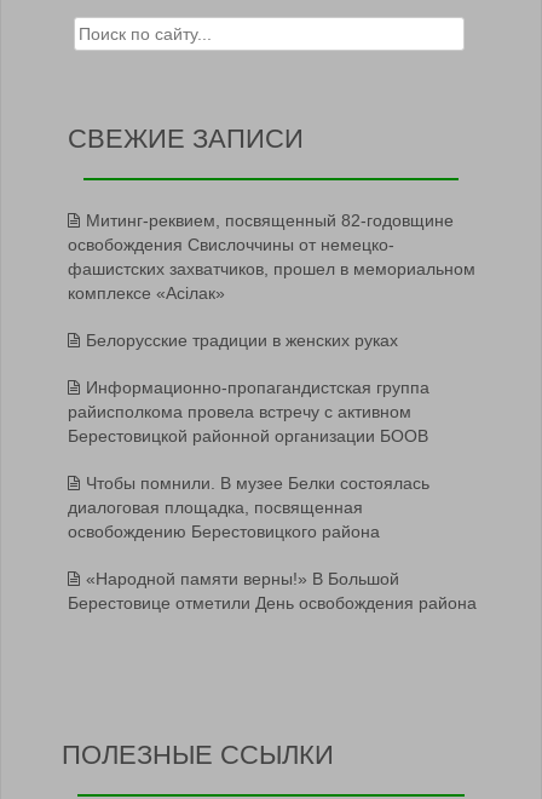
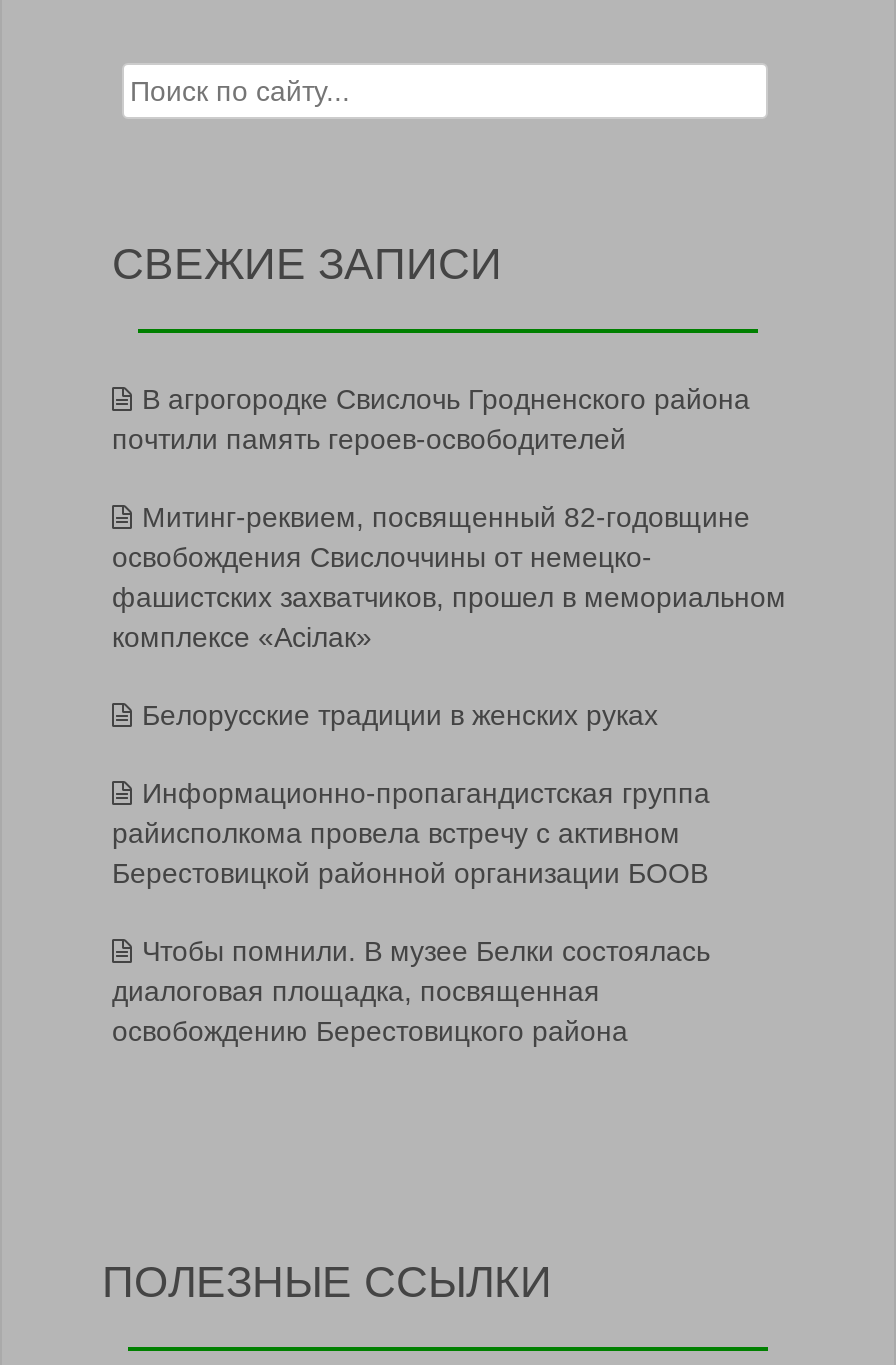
+ В агрогородке Свислочь Гродненского района
+ почтили память героев-освободителей

moved down: Митинг-реквием, посвященный 82-годовщине | освобождения Свислоччины от немецко- | фашистских захватчиков, прошел в мемориальном | ... | диалоговая площадка, посвященная | освобождению Берестовицкого района

- «Народной памяти верны!» В Большой
- Берестовице отметили День освобождения района
